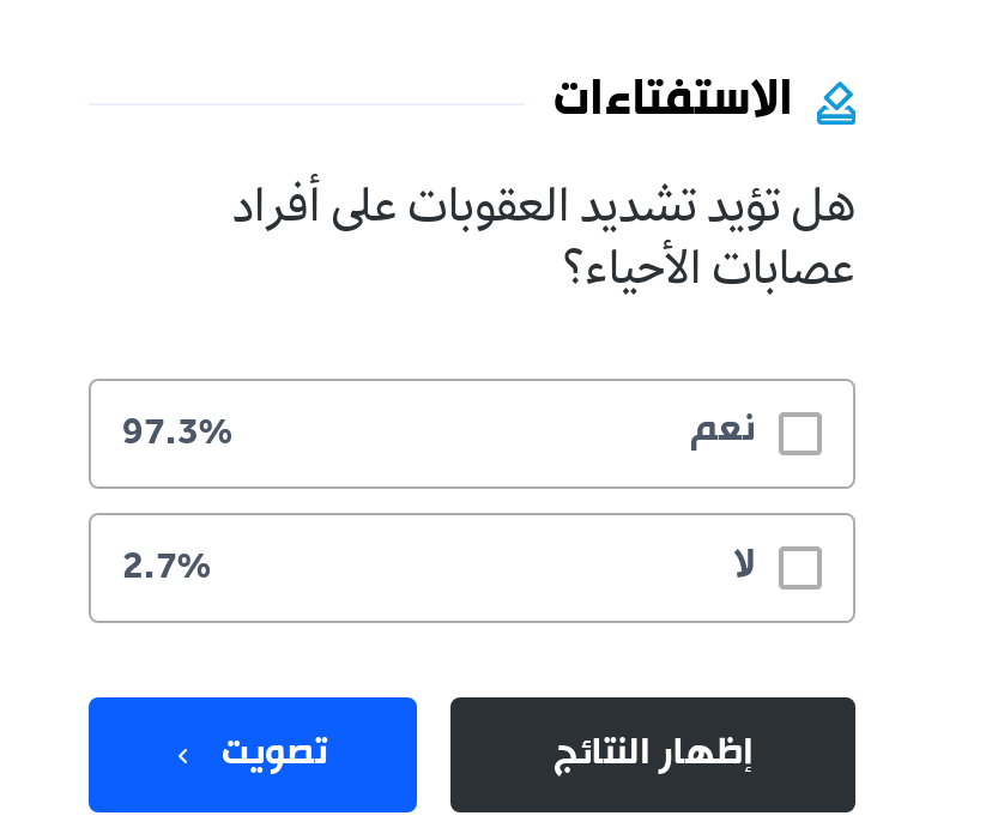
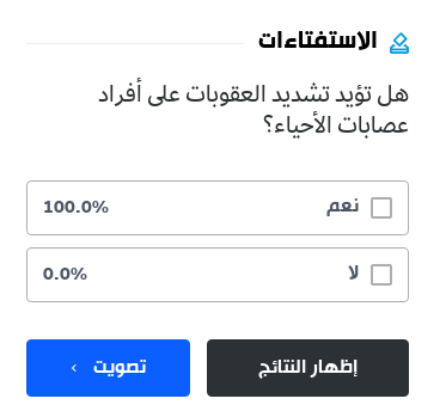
- 97.3%
+ 100.0%

- 2.7%
+ 0.0%
